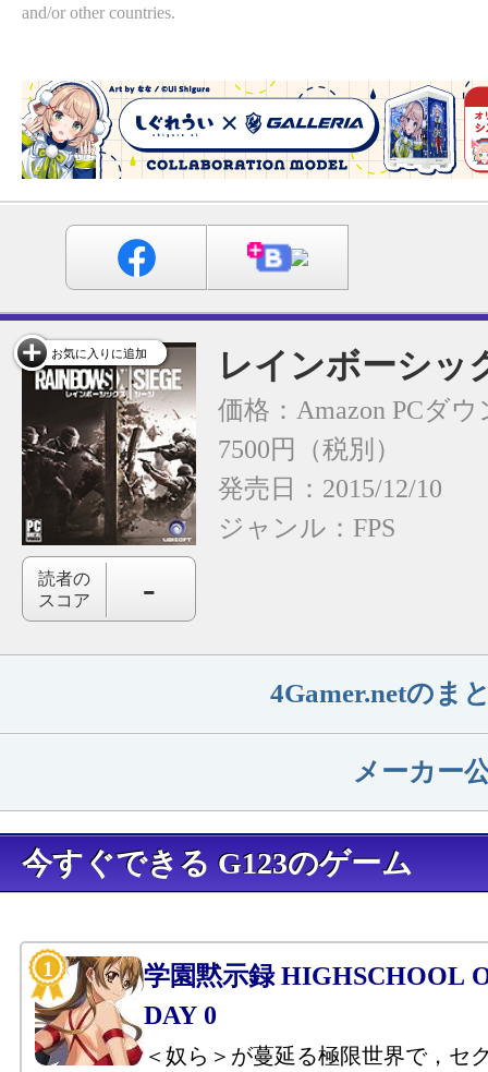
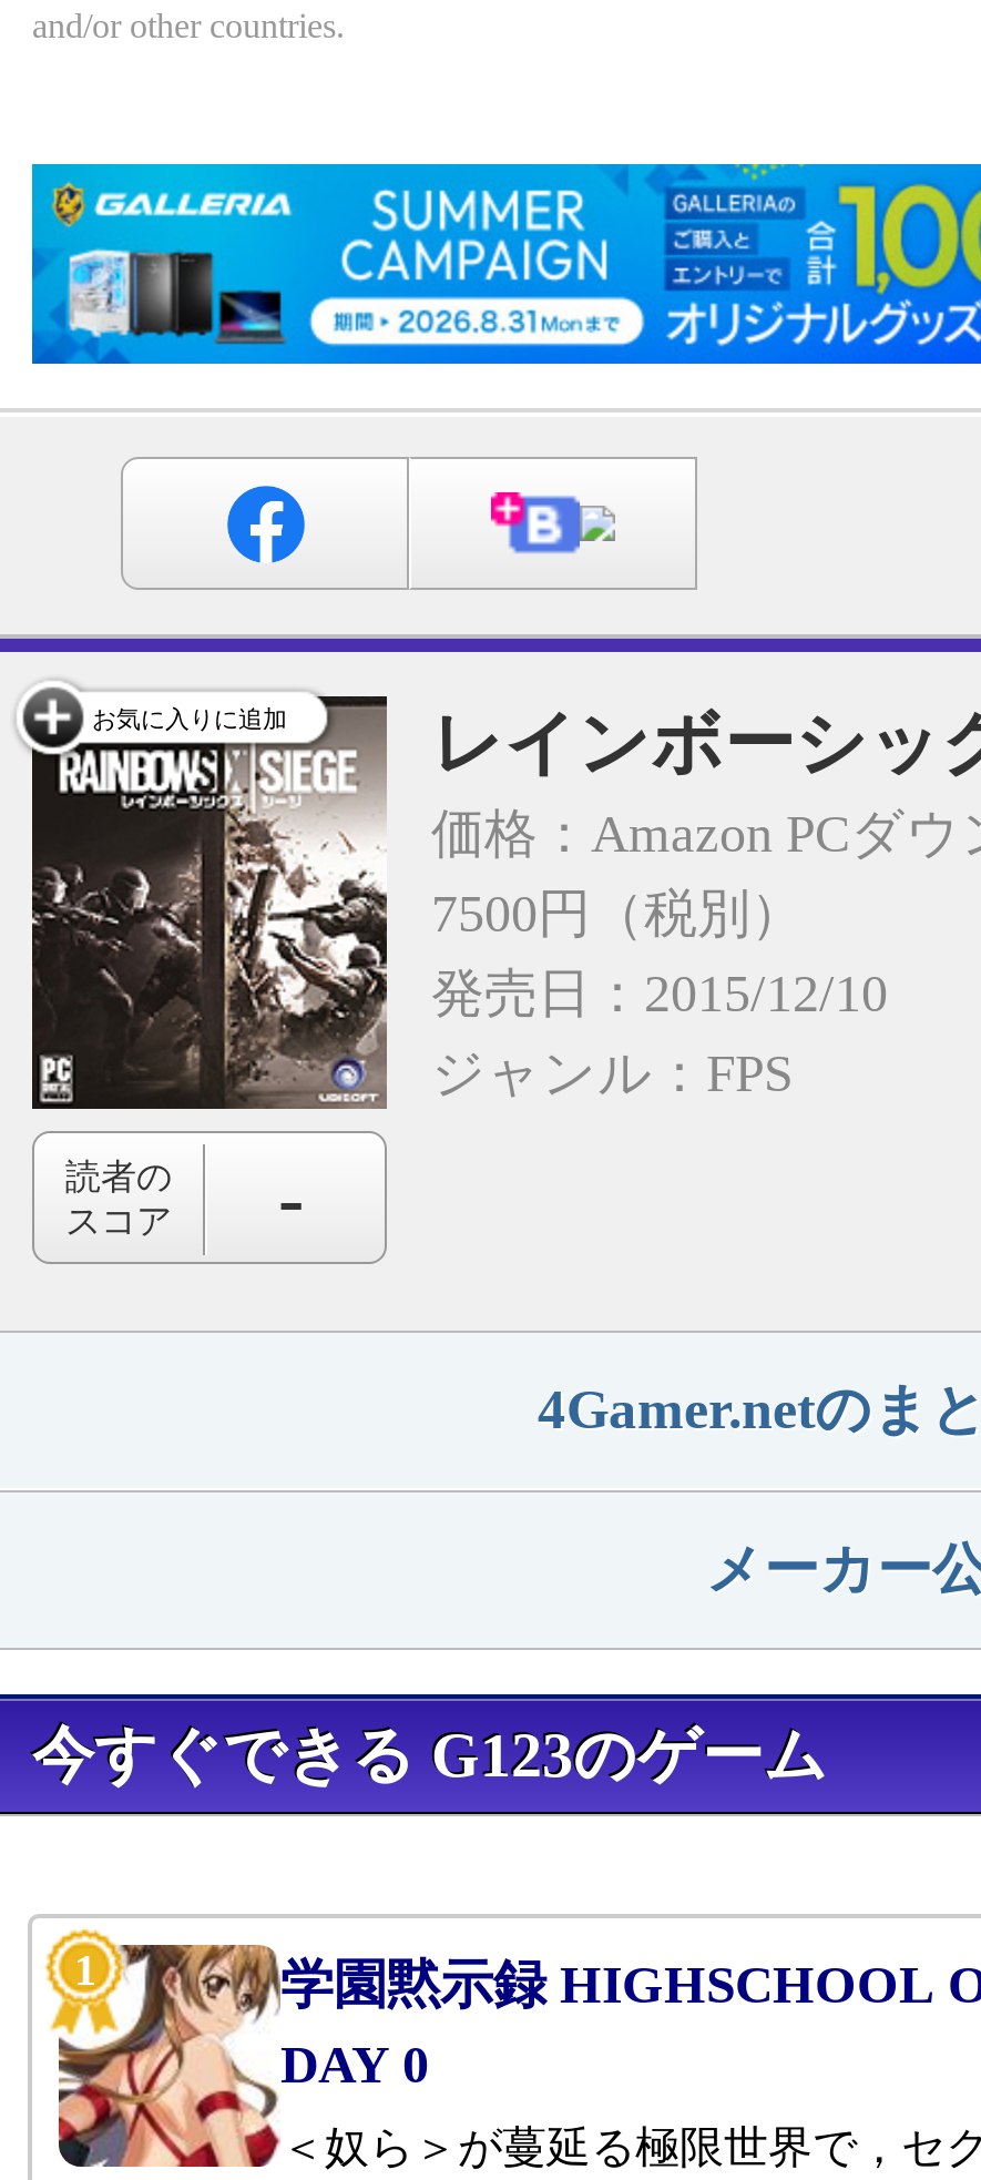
- [image]
+ [image]
